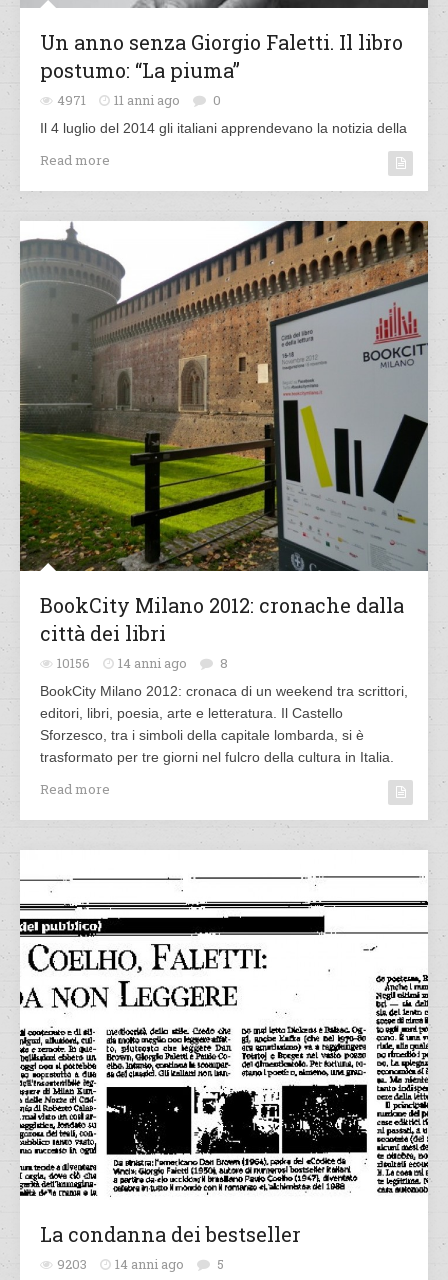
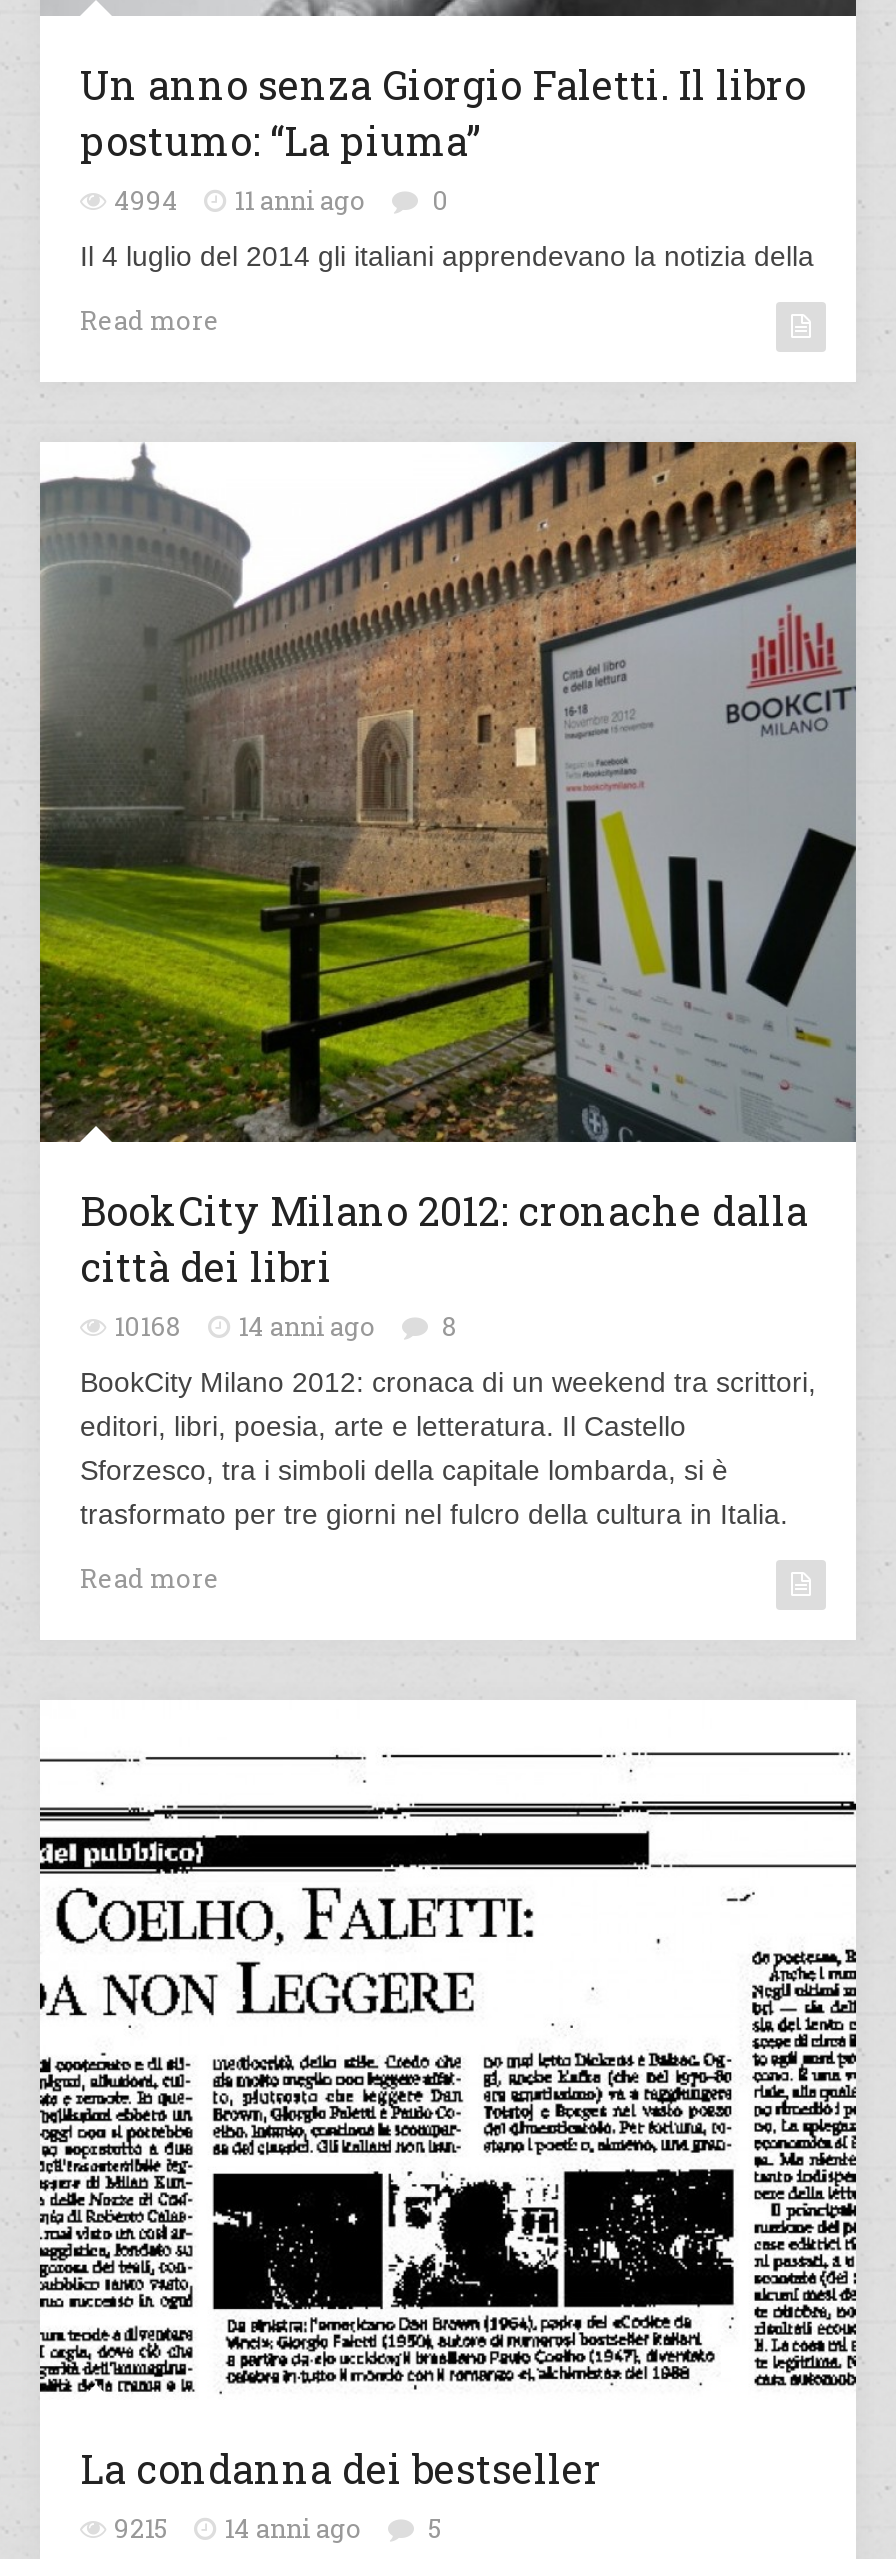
- 4971
+ 4994

- 10156 14 anni ago 8
+ 10168 14 anni ago 8

- 9203 14 anni ago 5
+ 9215 14 anni ago 5
